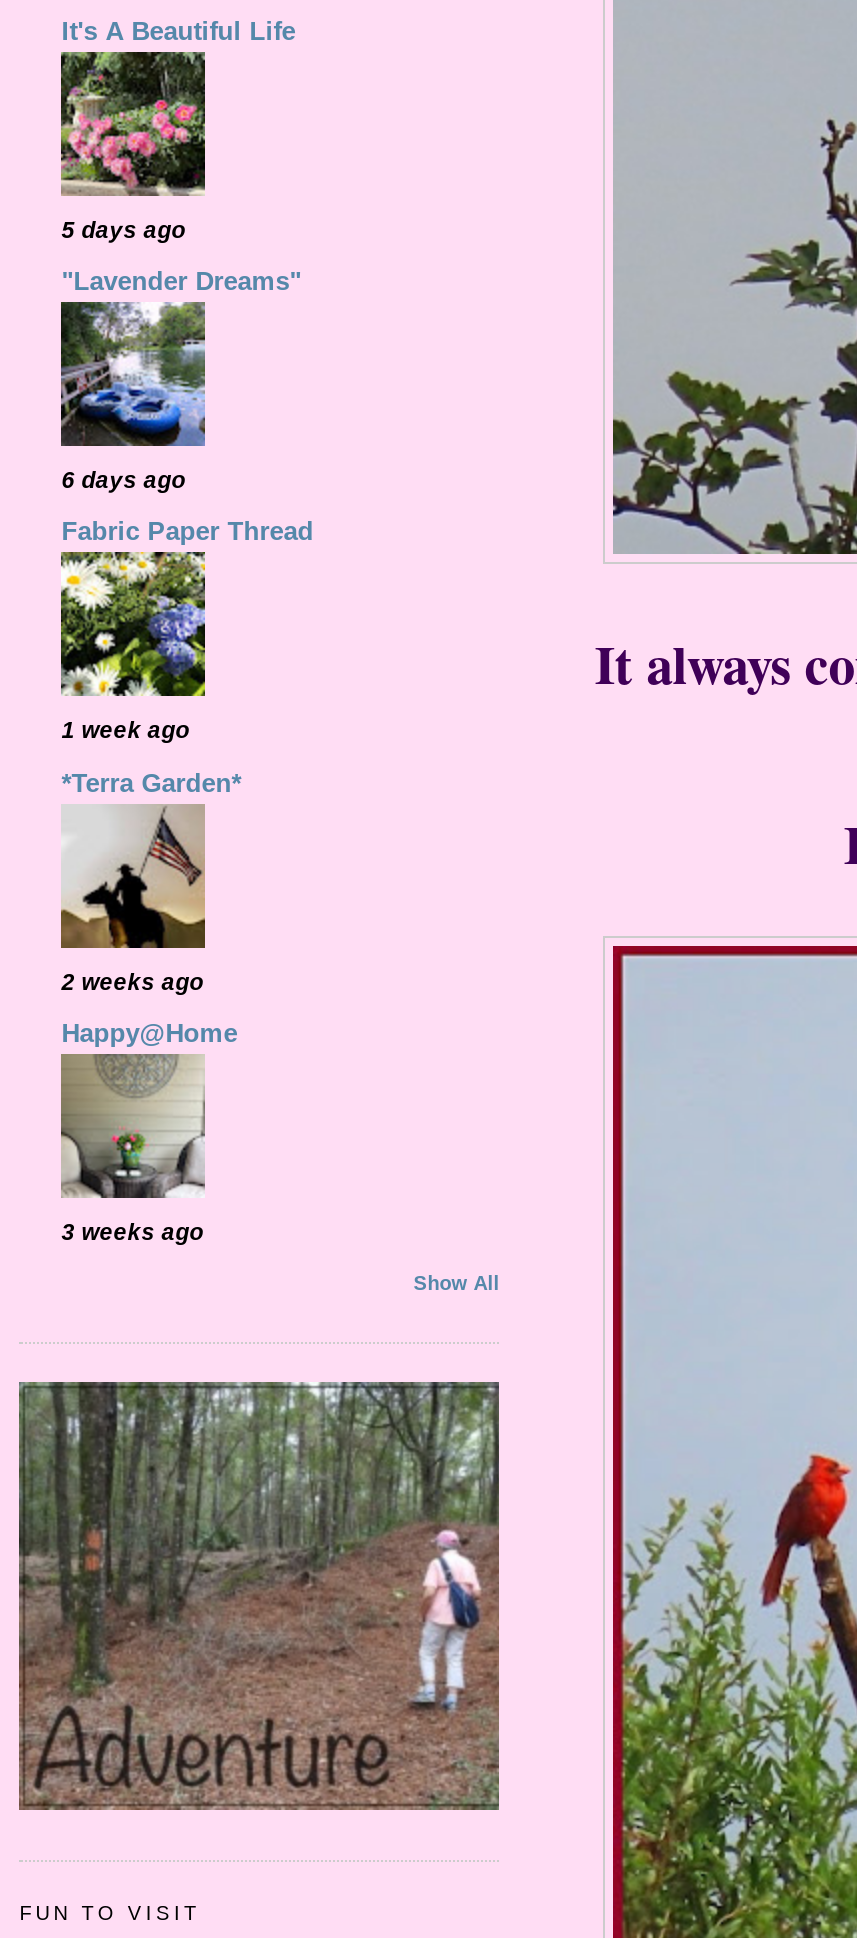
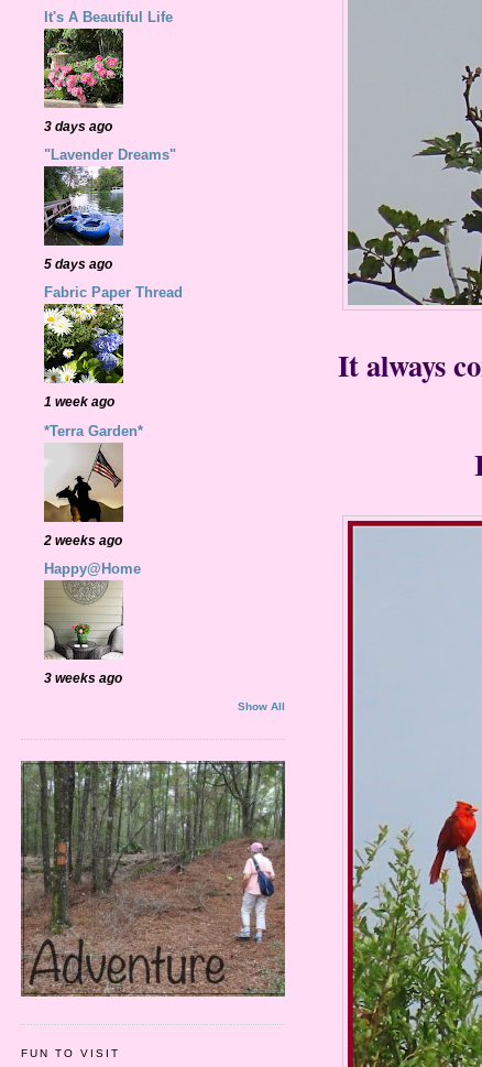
- 5 days ago
+ 3 days ago

- 6 days ago
+ 5 days ago
